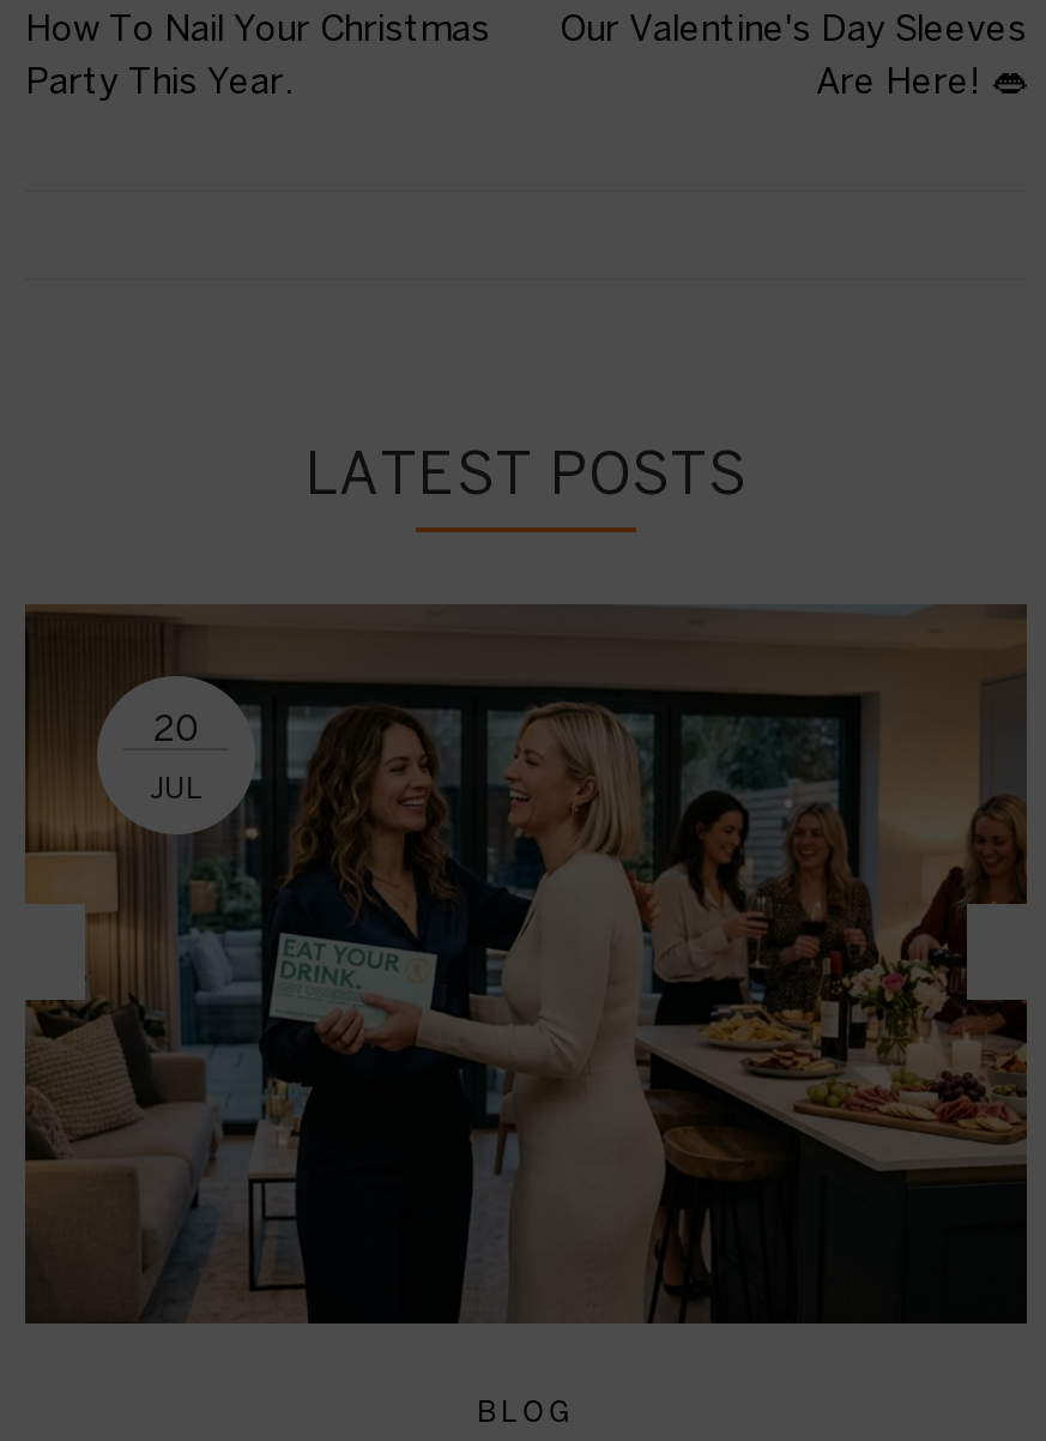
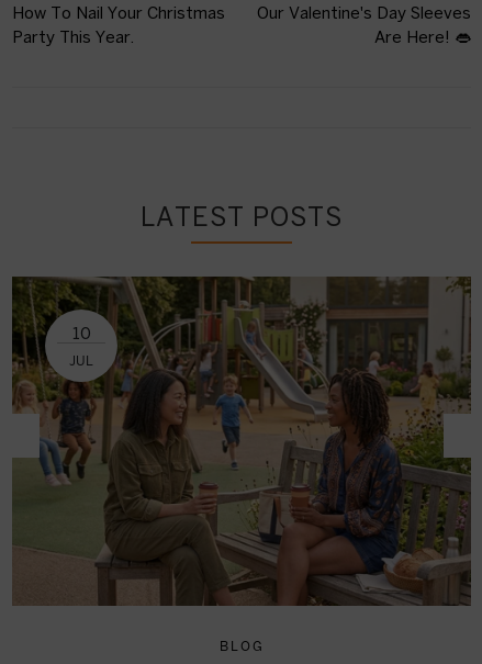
- [image]
- 20
+ [image]
+ 10
